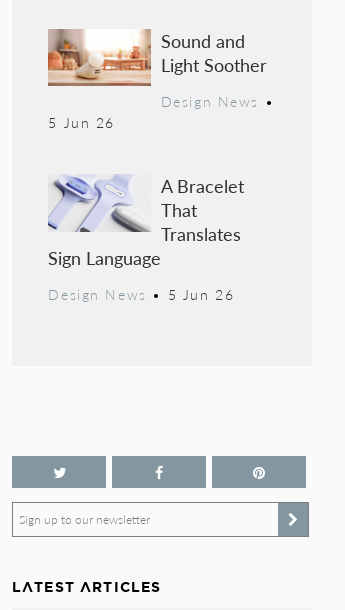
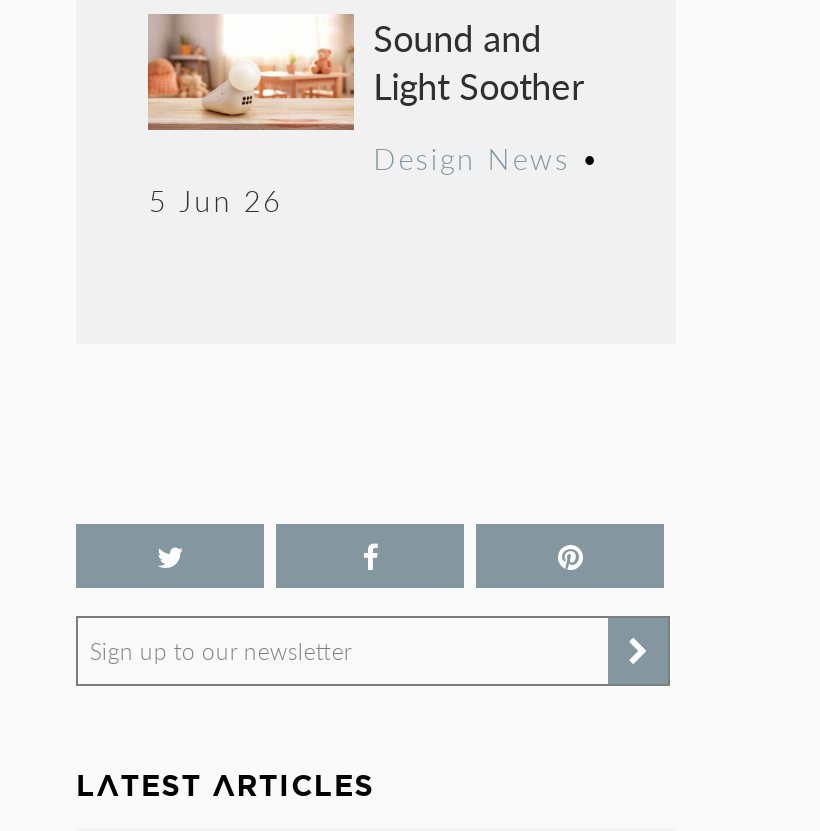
- [image]
- A Bracelet
- That
- Translates
- Sign Language
- Design News • 5 Jun 26
